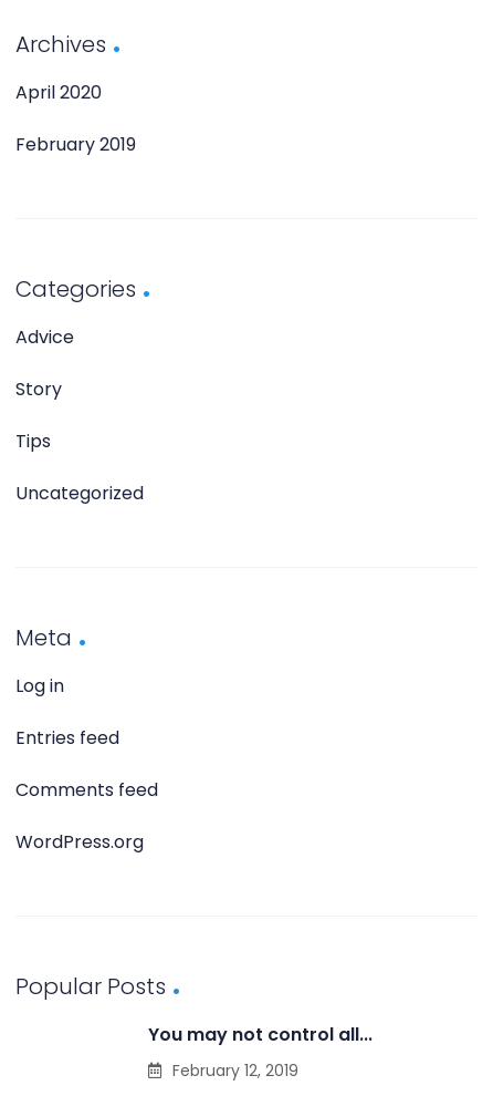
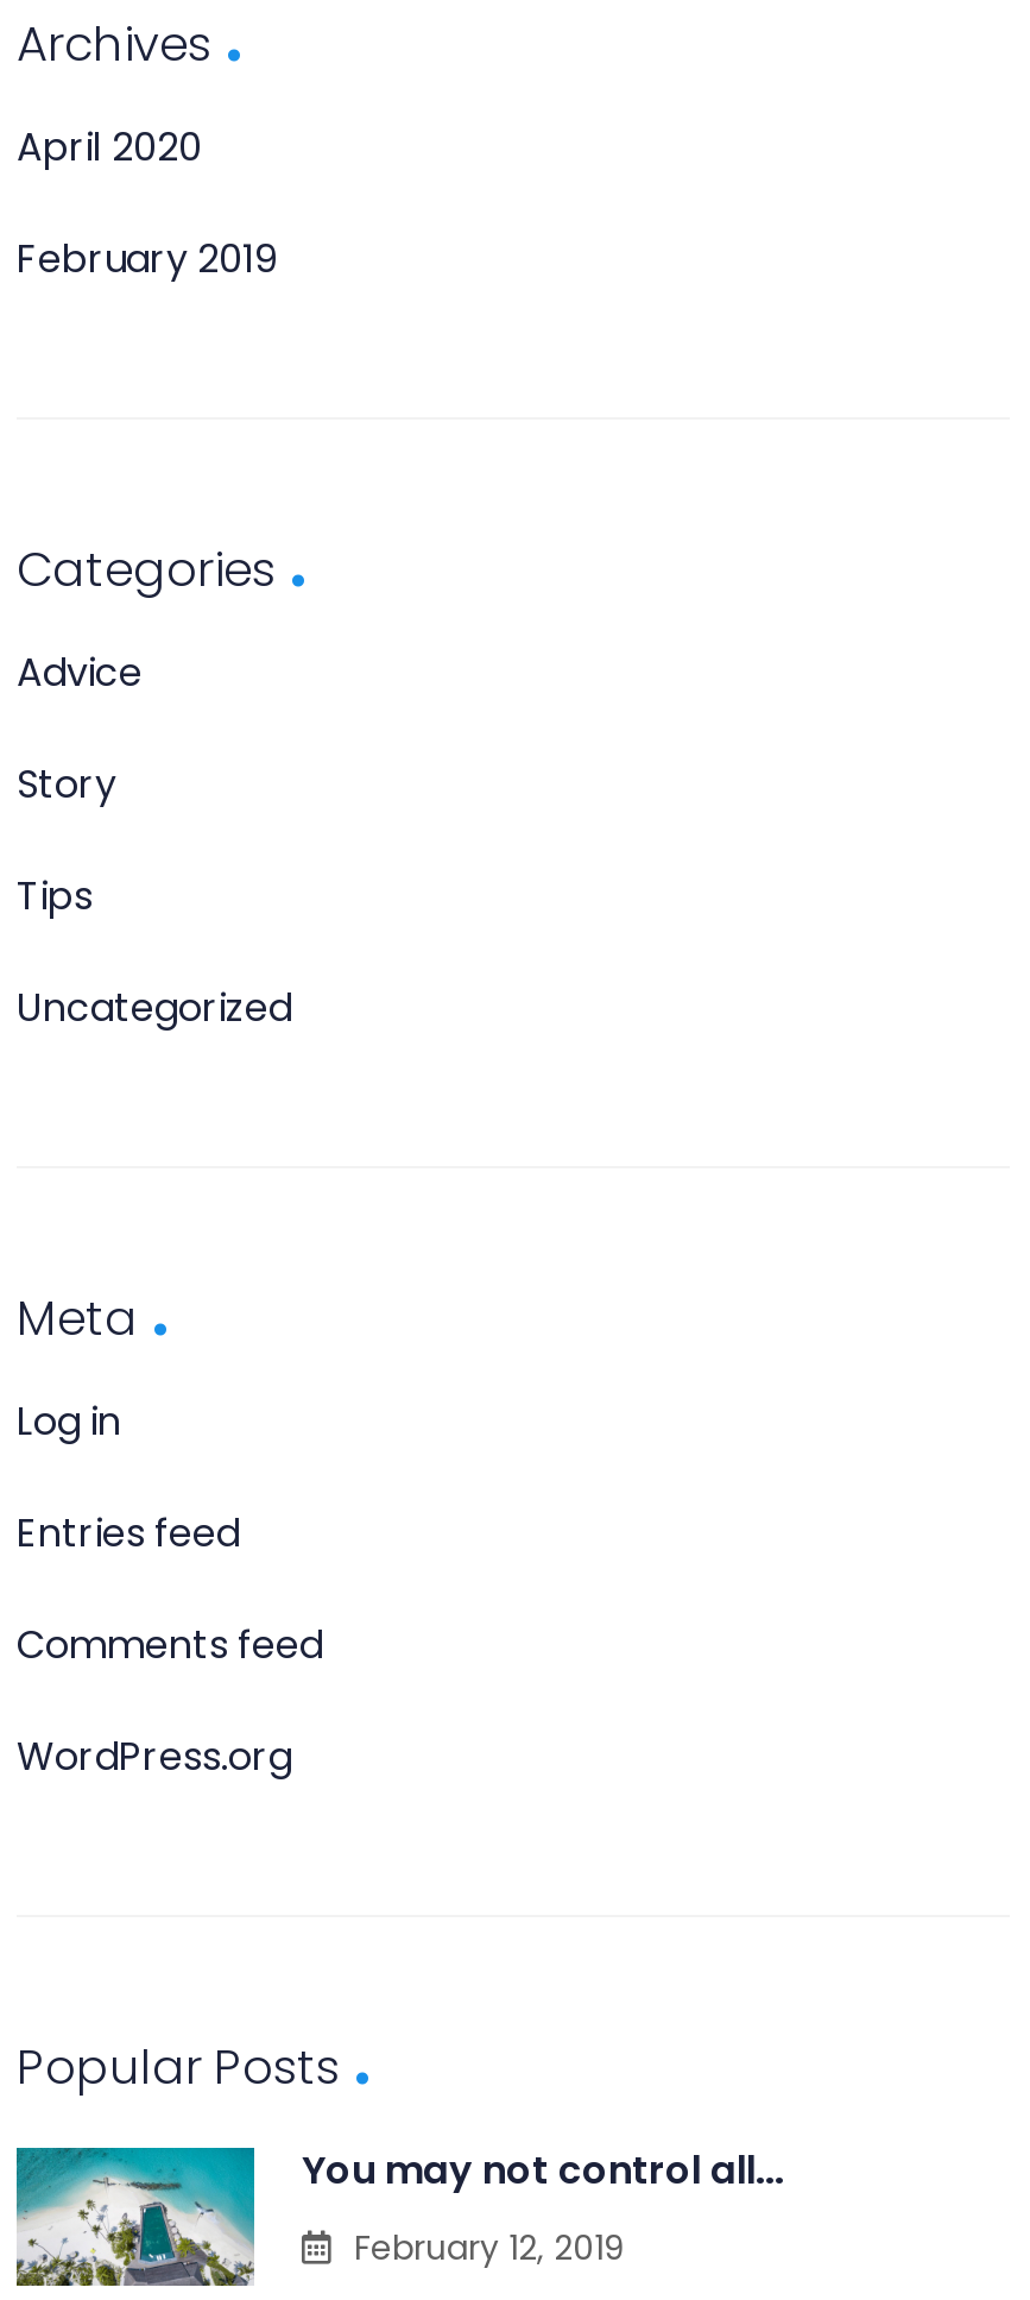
+ [image]
